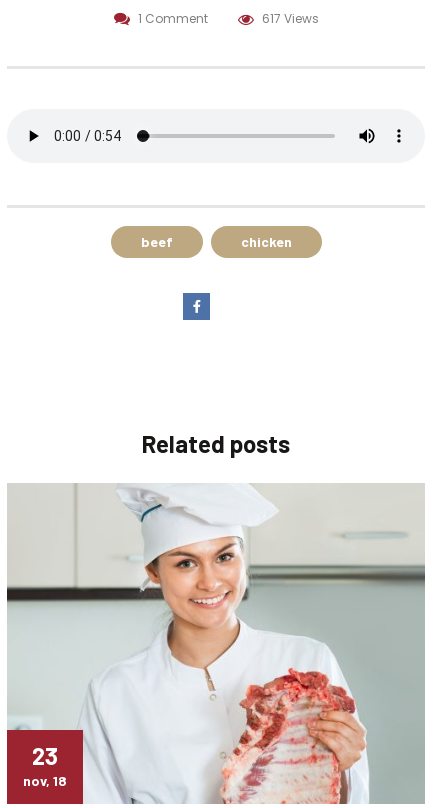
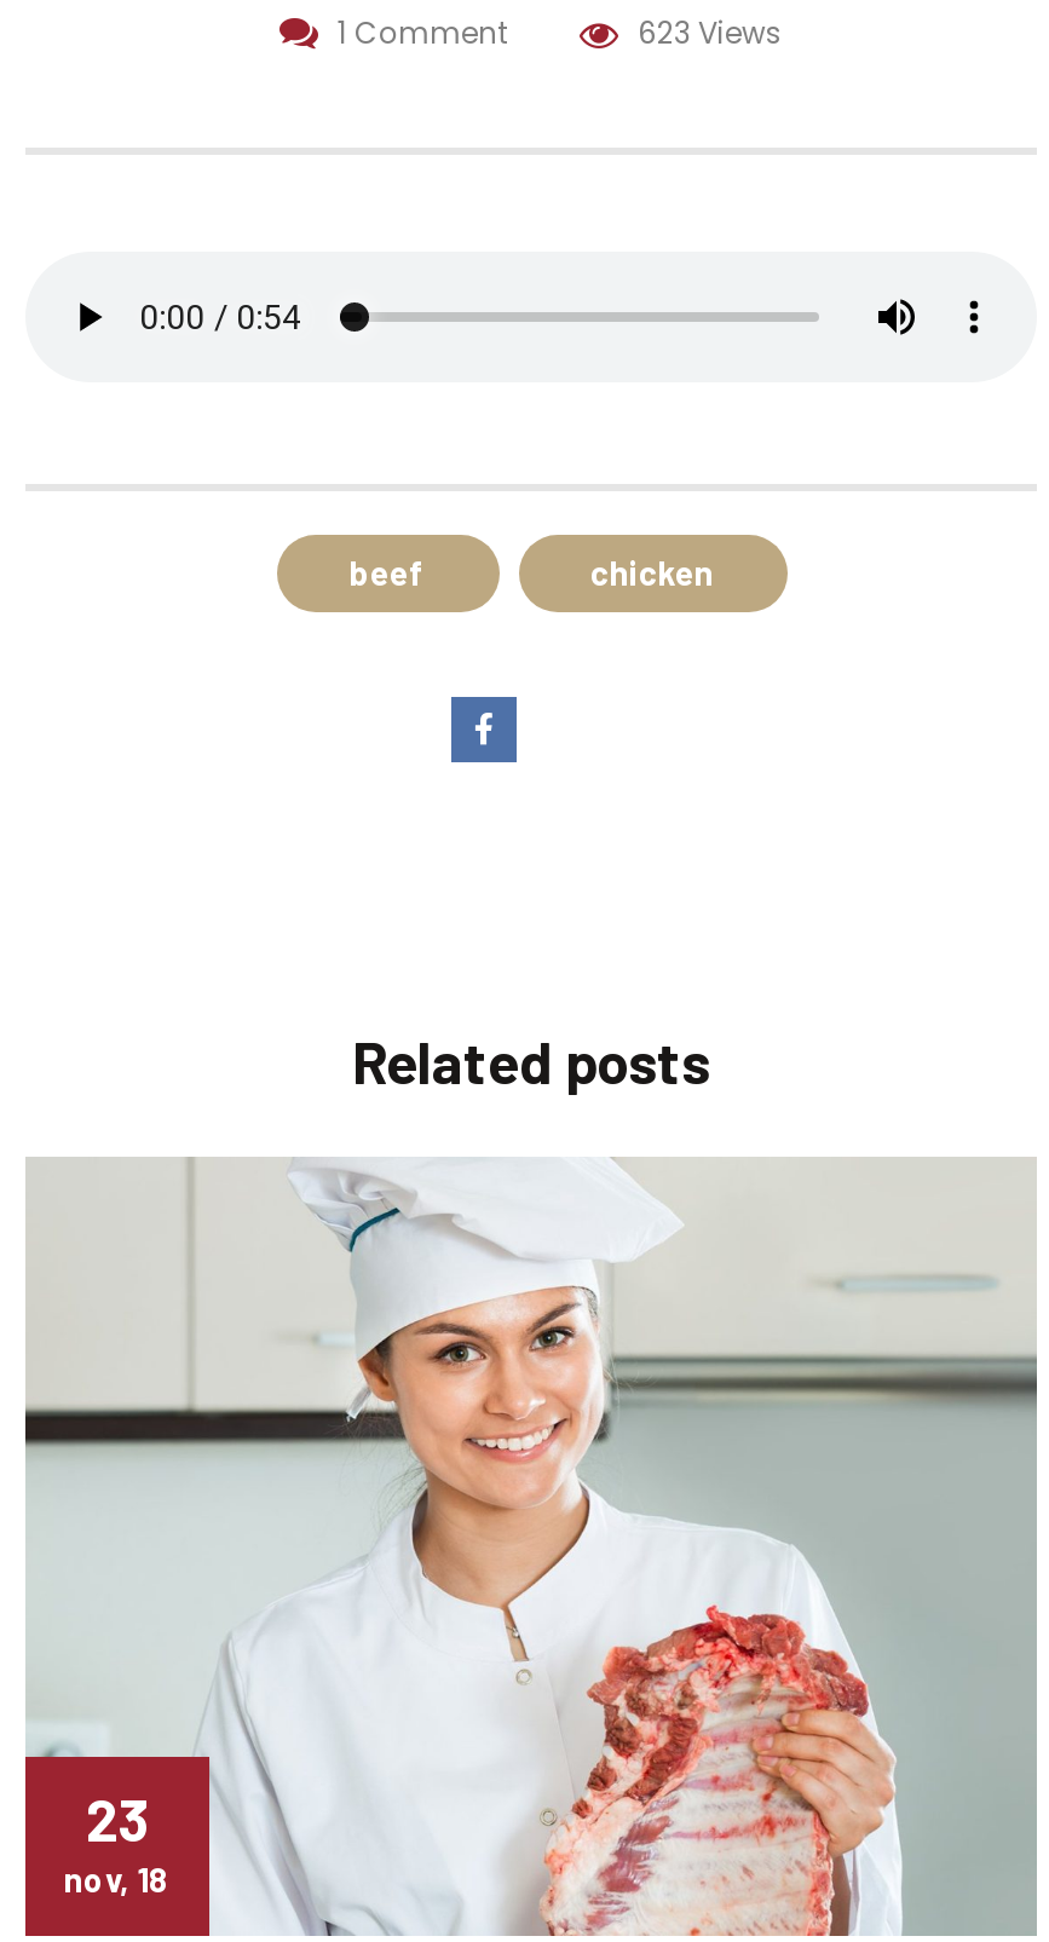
- 617 Views
+ 623 Views
